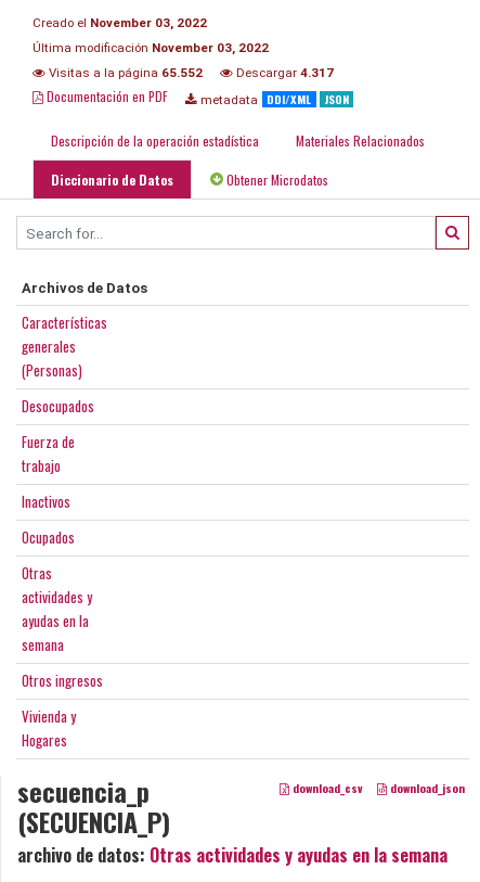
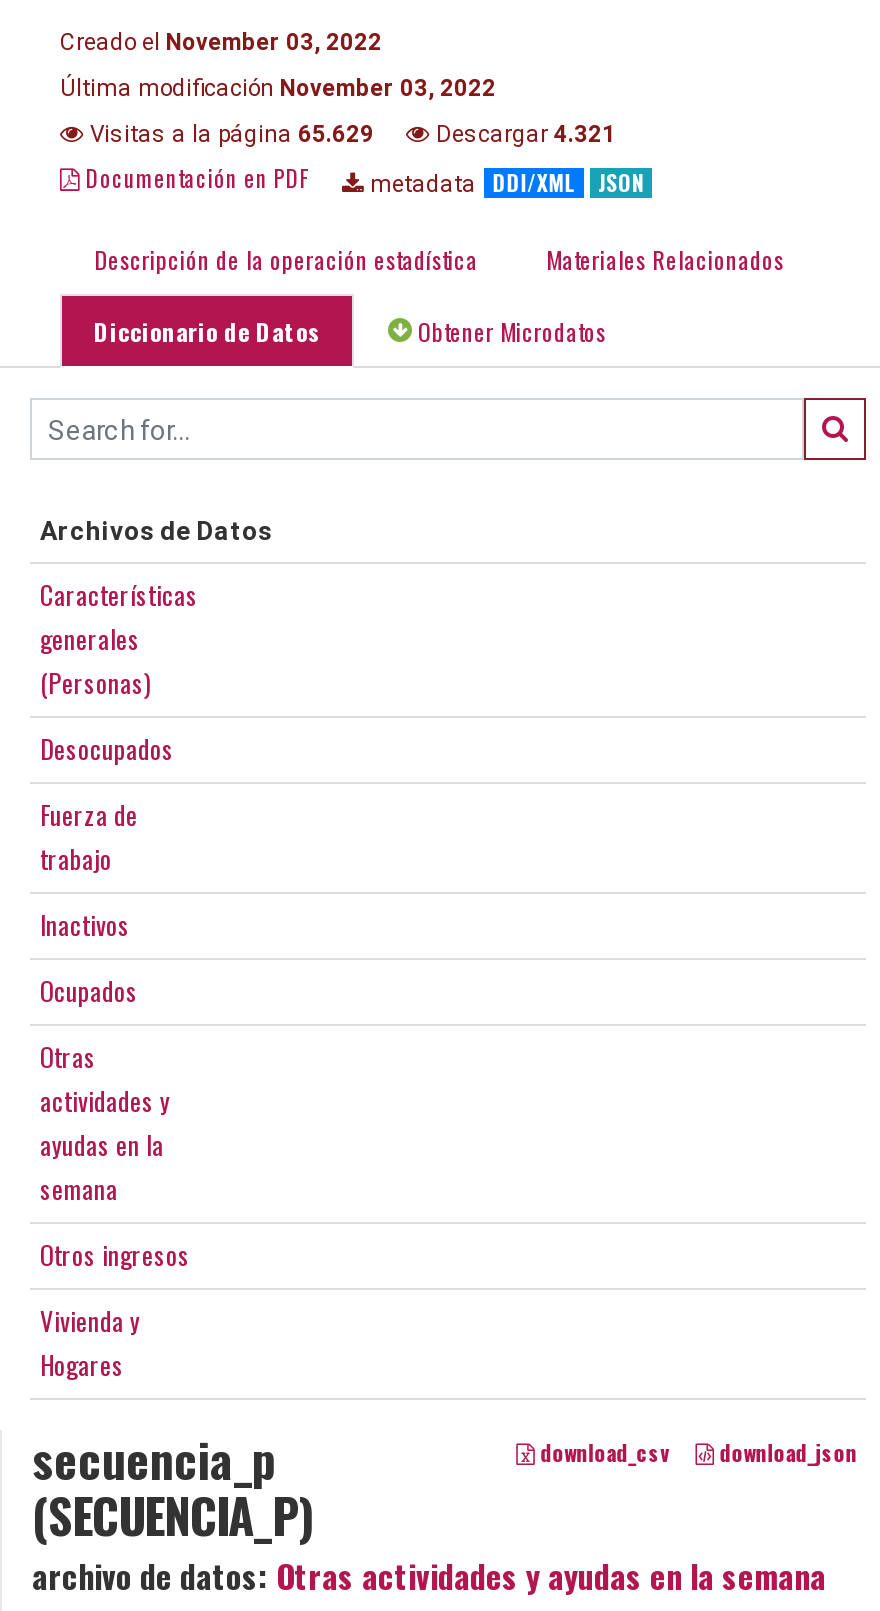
- Visitas a la página 65.552
+ Visitas a la página 65.629

- Descargar 4.317
+ Descargar 4.321
